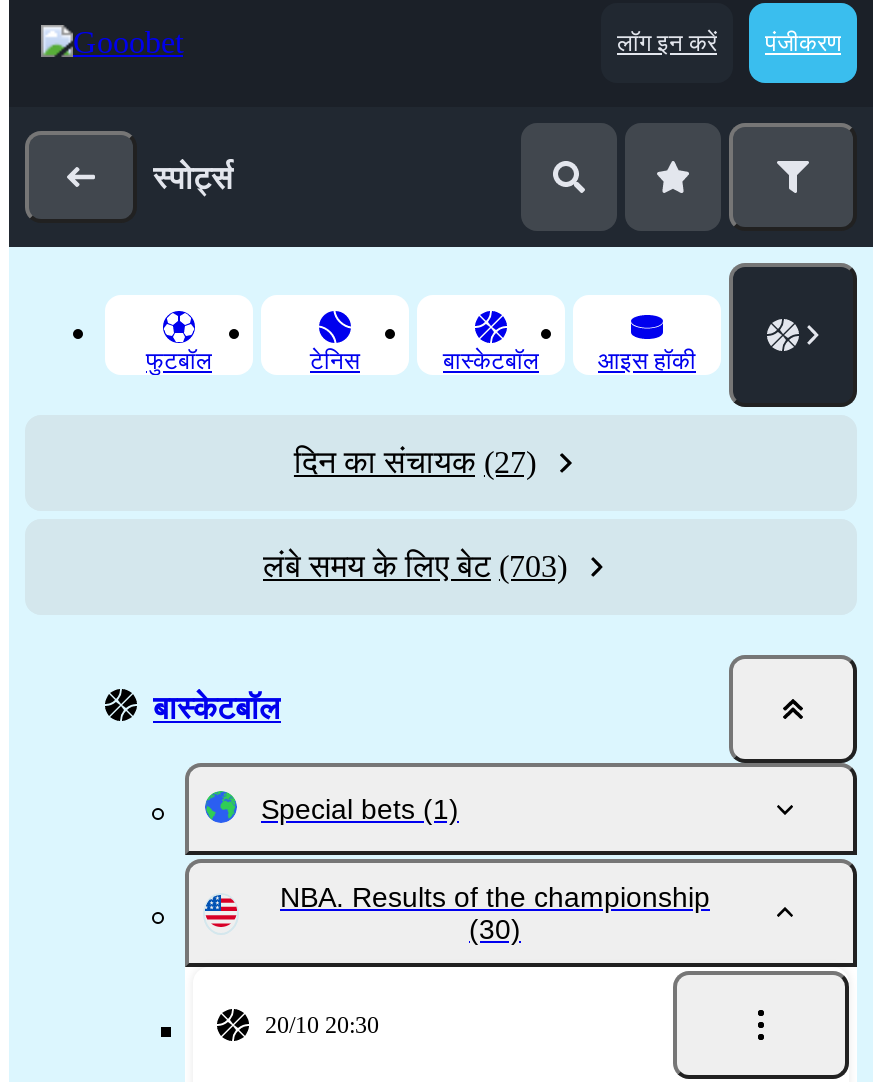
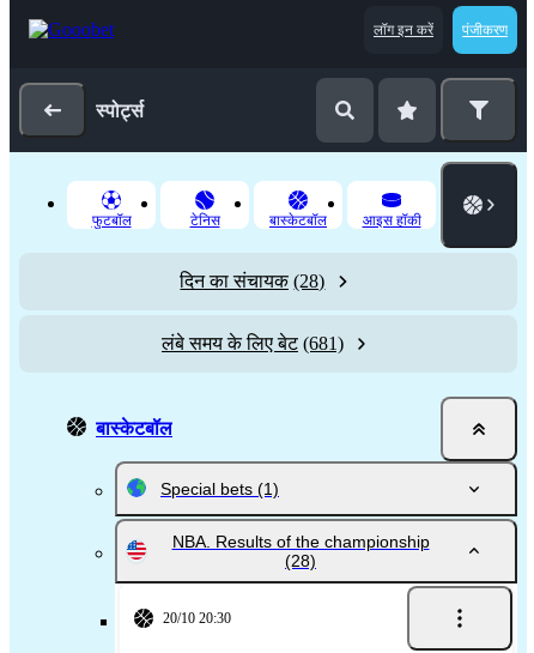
- दिन का संचायक (27)
+ दिन का संचायक (28)

- लंबे समय के लिए बेट (703)
+ लंबे समय के लिए बेट (681)

- (30)
+ (28)
